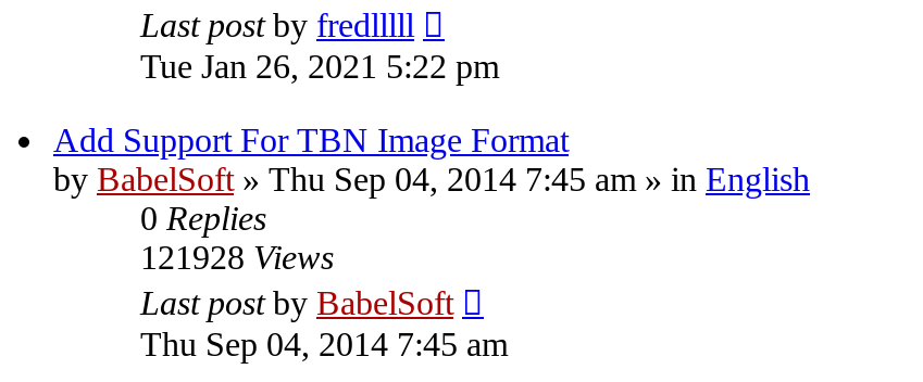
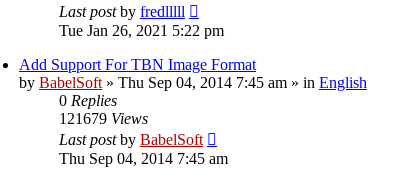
- 121928 Views
+ 121679 Views
